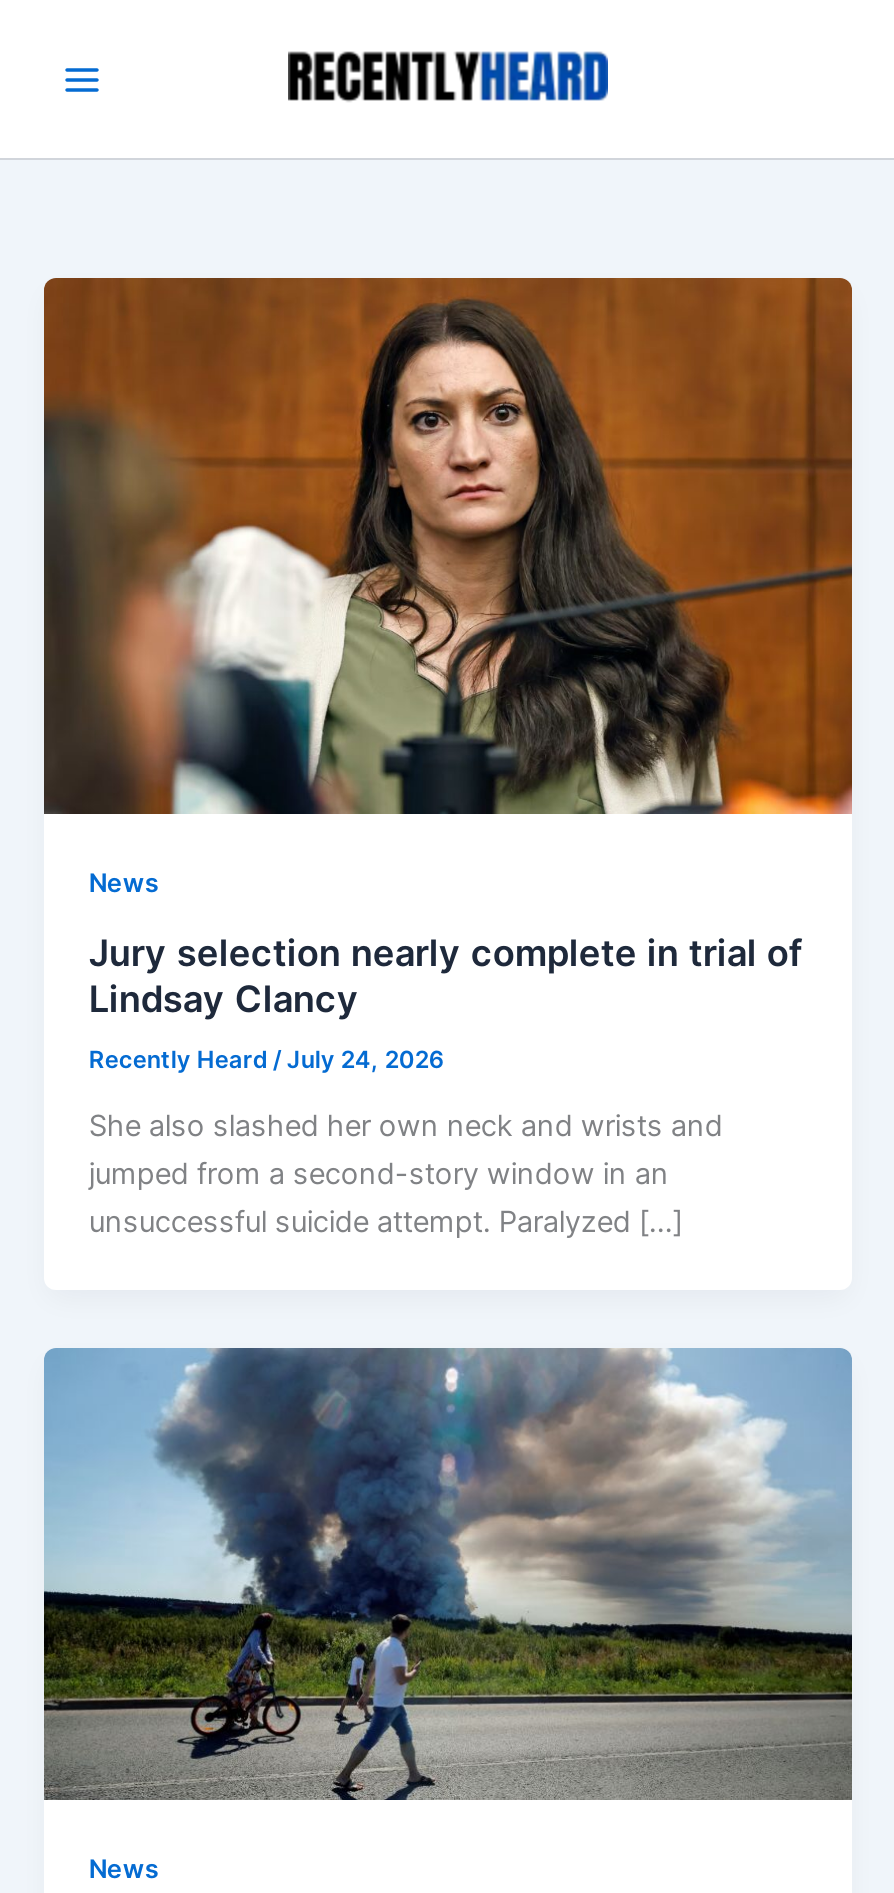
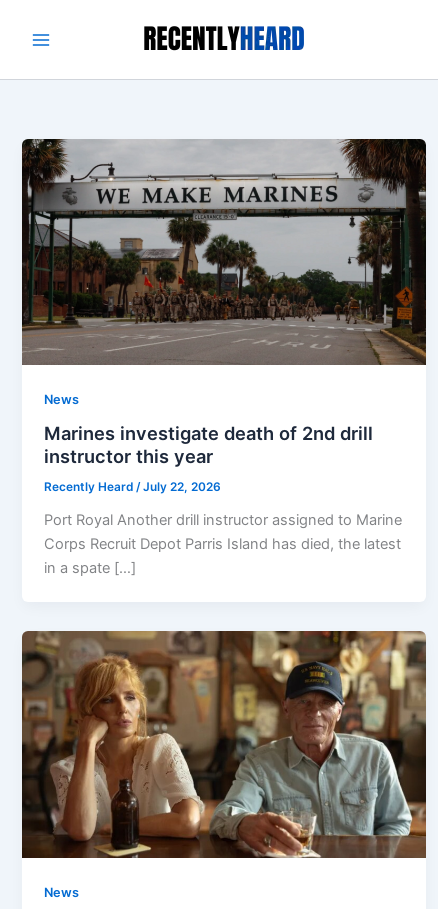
- [image]
+ [image]

- Jury selection nearly complete in trial of
- Lindsay Clancy
+ Marines investigate death of 2nd drill
+ instructor this year

- Recently Heard / July 24, 2026
+ Recently Heard / July 22, 2026

- She also slashed her own neck and wrists and
- jumped from a second-story window in an
- unsuccessful suicide attempt. Paralyzed […]
+ Port Royal Another drill instructor assigned to Marine
+ Corps Recruit Depot Parris Island has died, the latest
+ in a spate […]

- [image]
+ [image]
